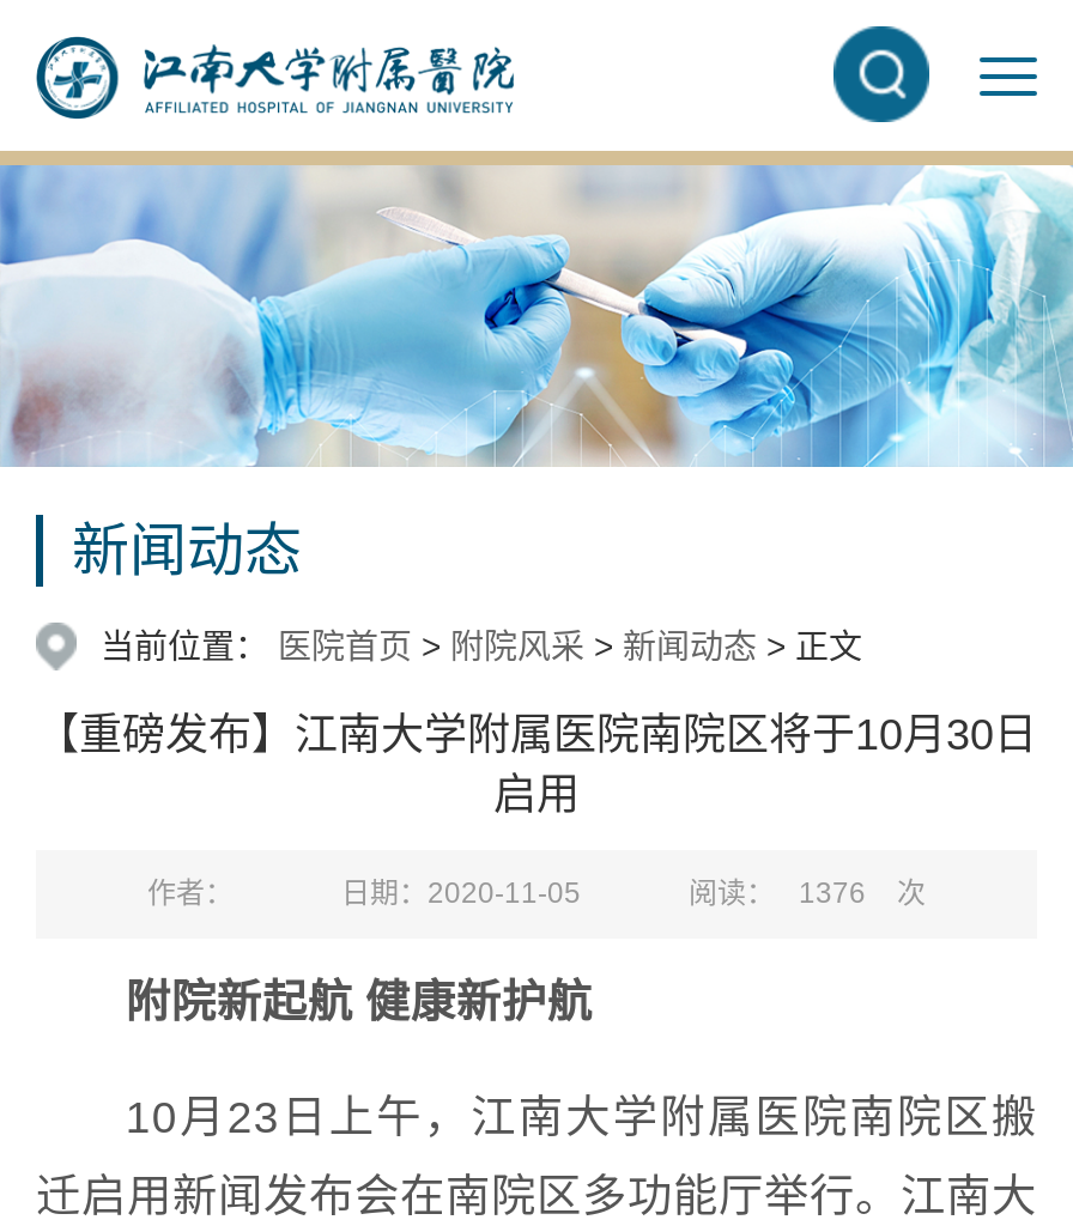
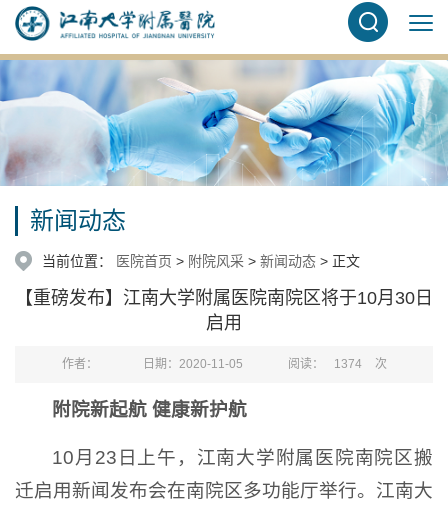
- 阅读： 1376 次
+ 阅读： 1374 次
